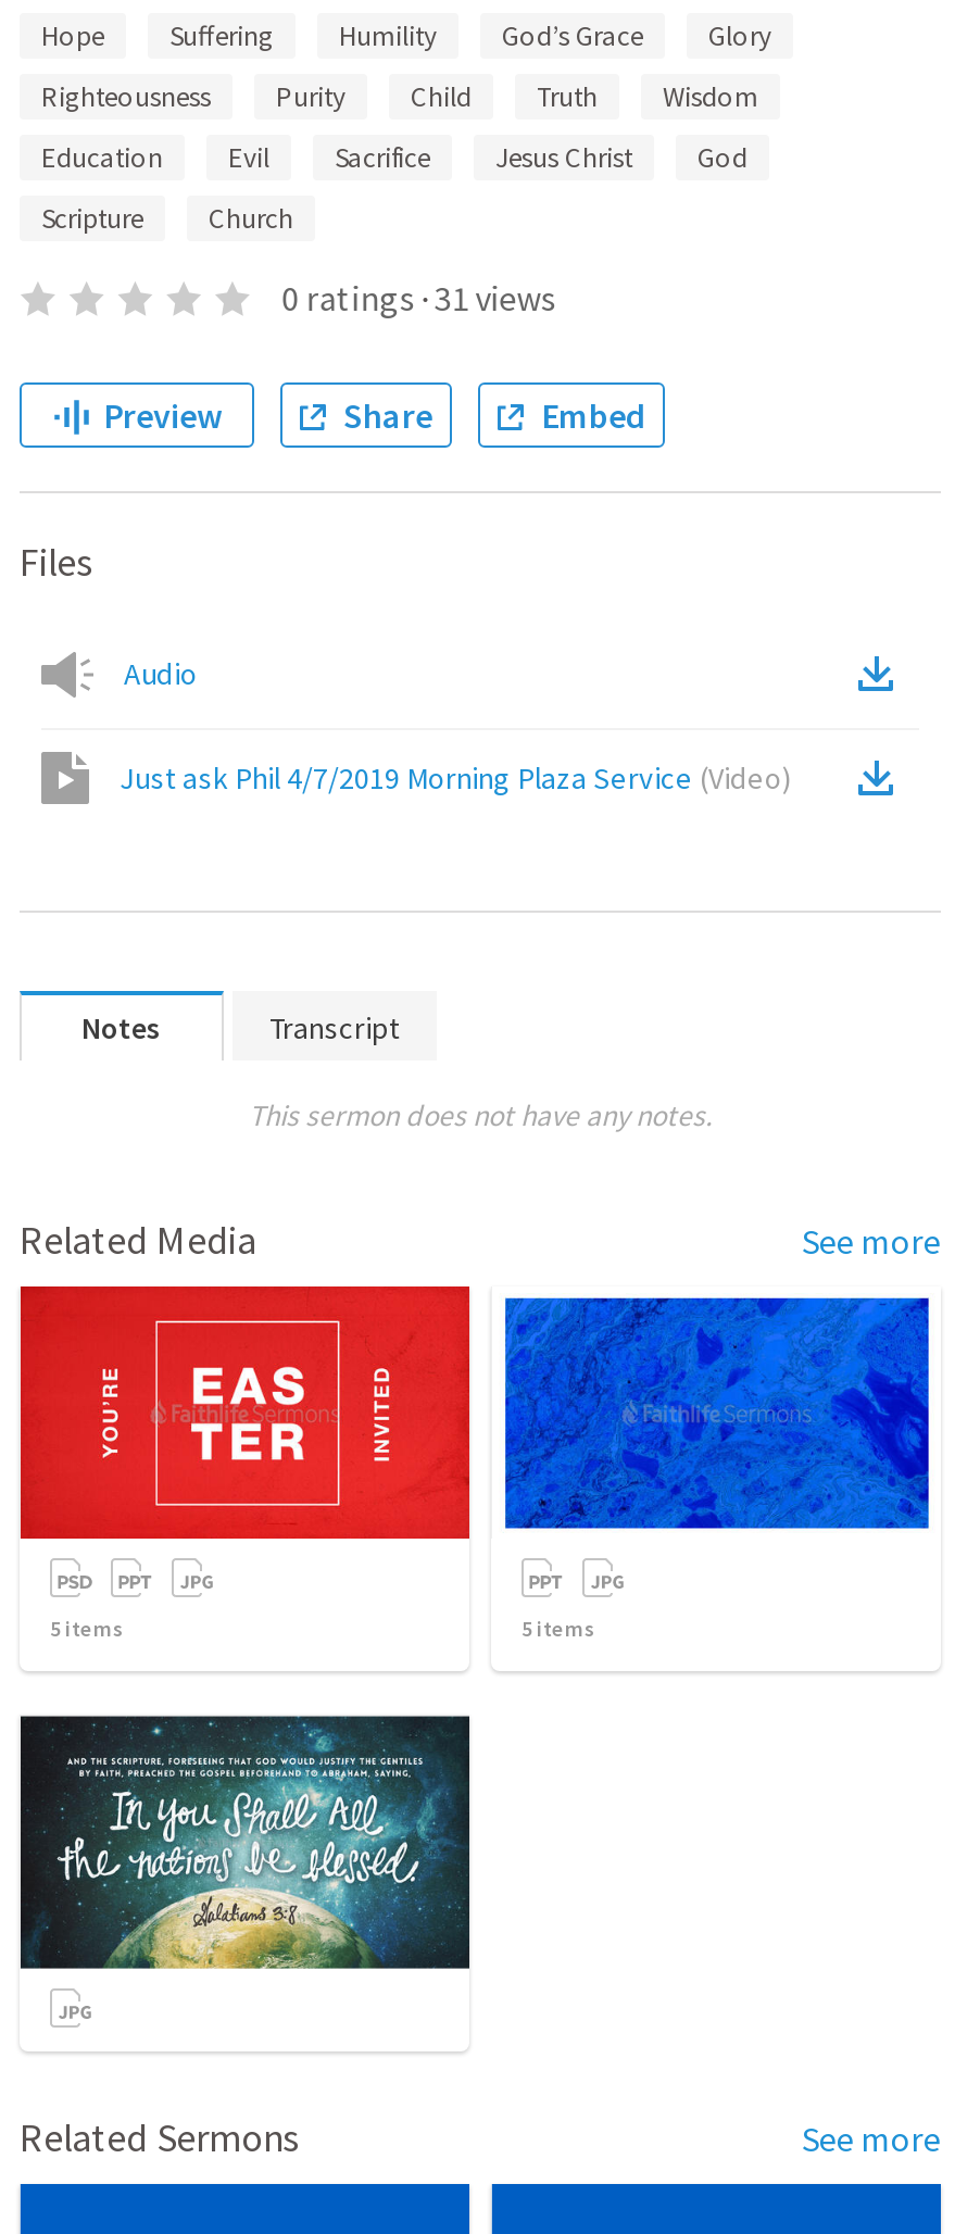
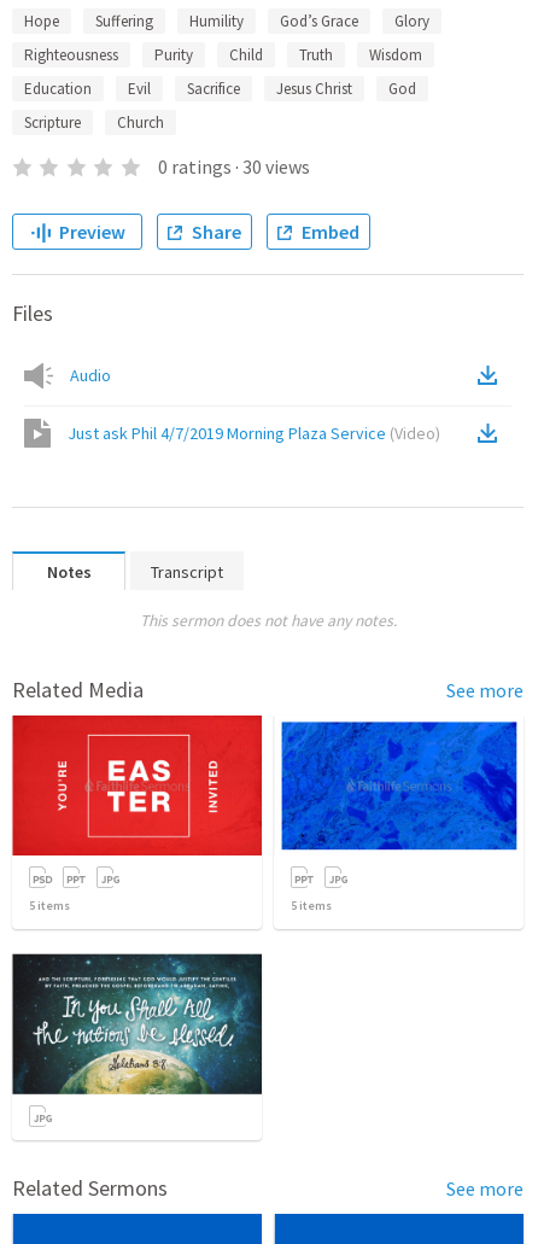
- 0 ratings · 31 views
+ 0 ratings · 30 views
